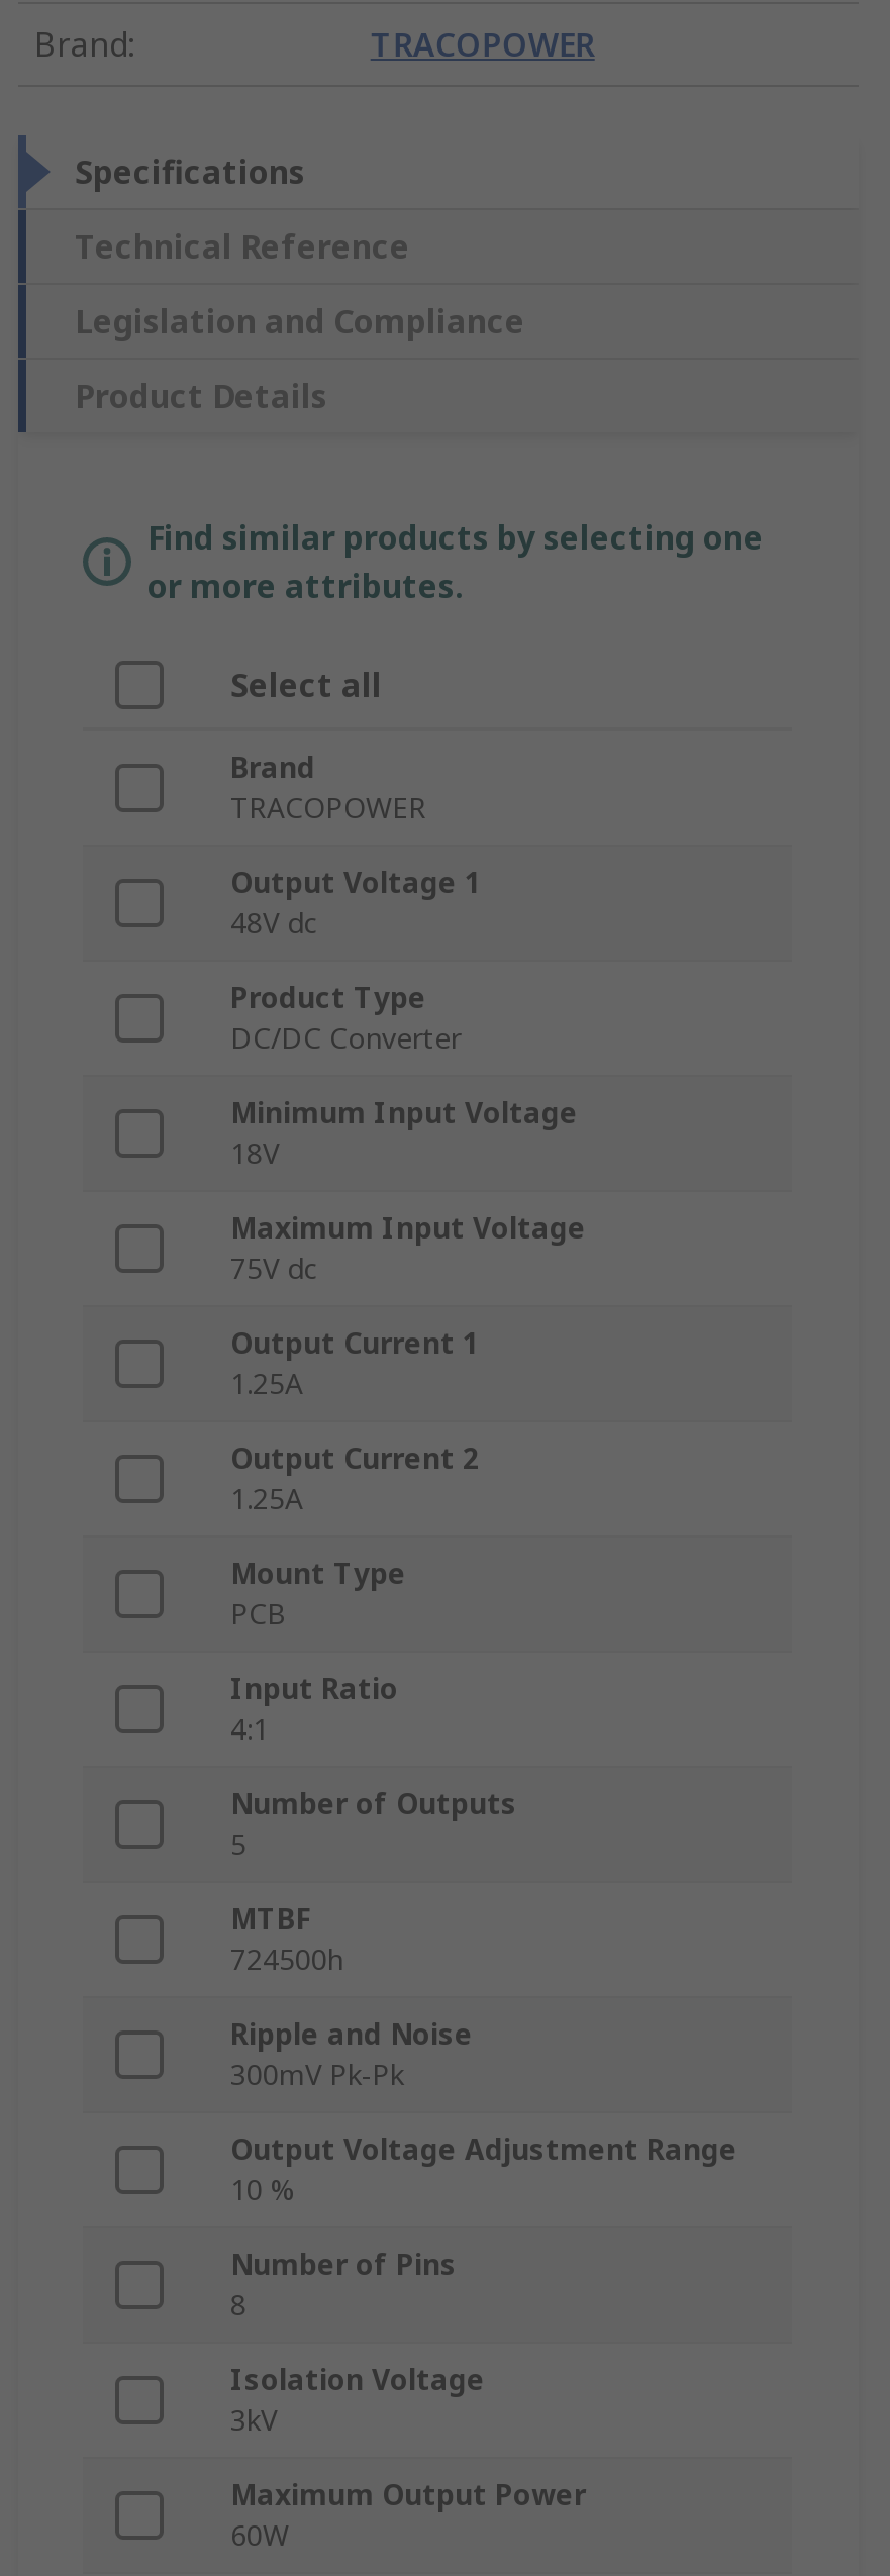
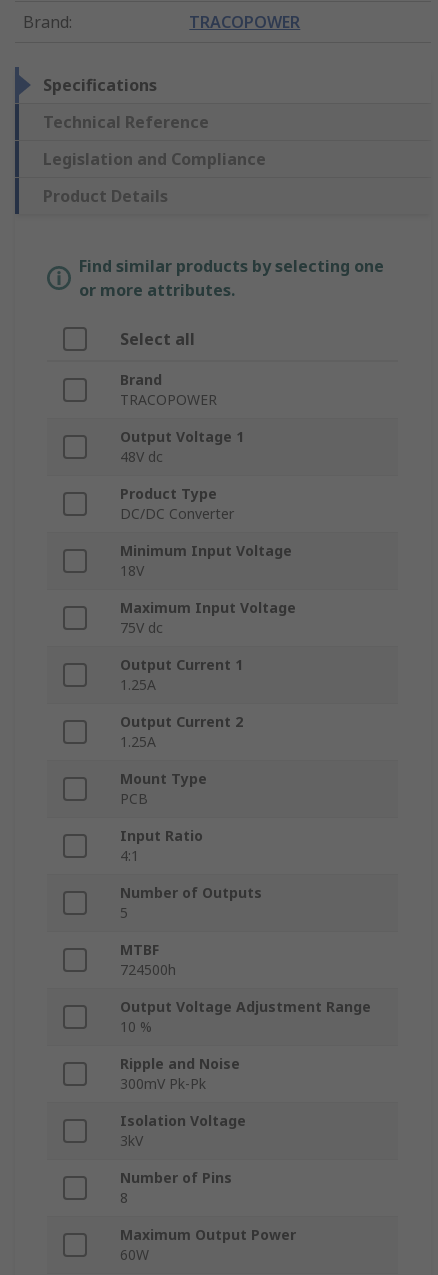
moved down: Ripple and Noise | 300mV Pk-Pk

moved up: Output Voltage Adjustment Range | 10 %

moved down: Number of Pins | 8

moved up: Isolation Voltage | 3kV
